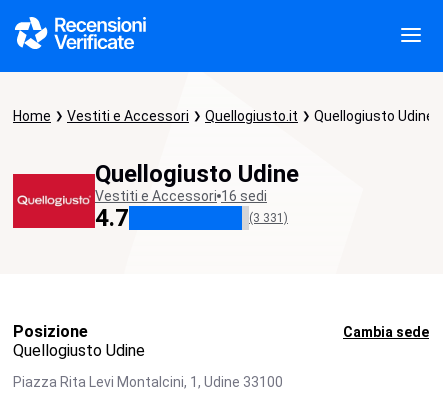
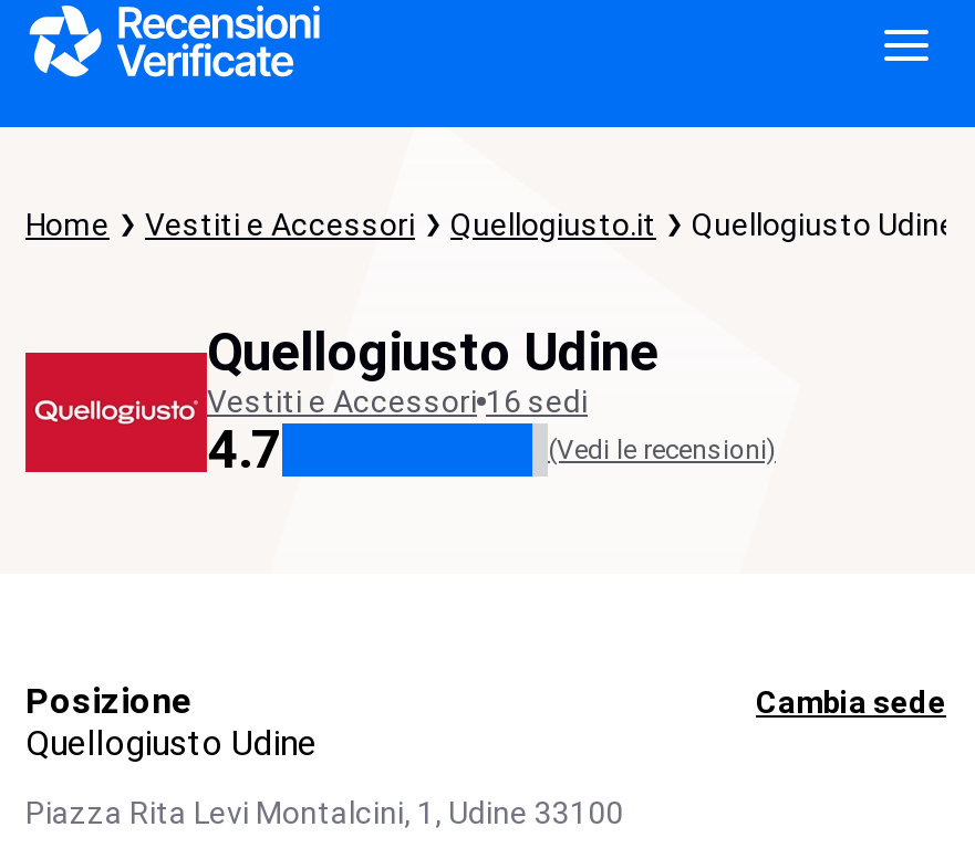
- (3 331)
+ (Vedi le recensioni)
